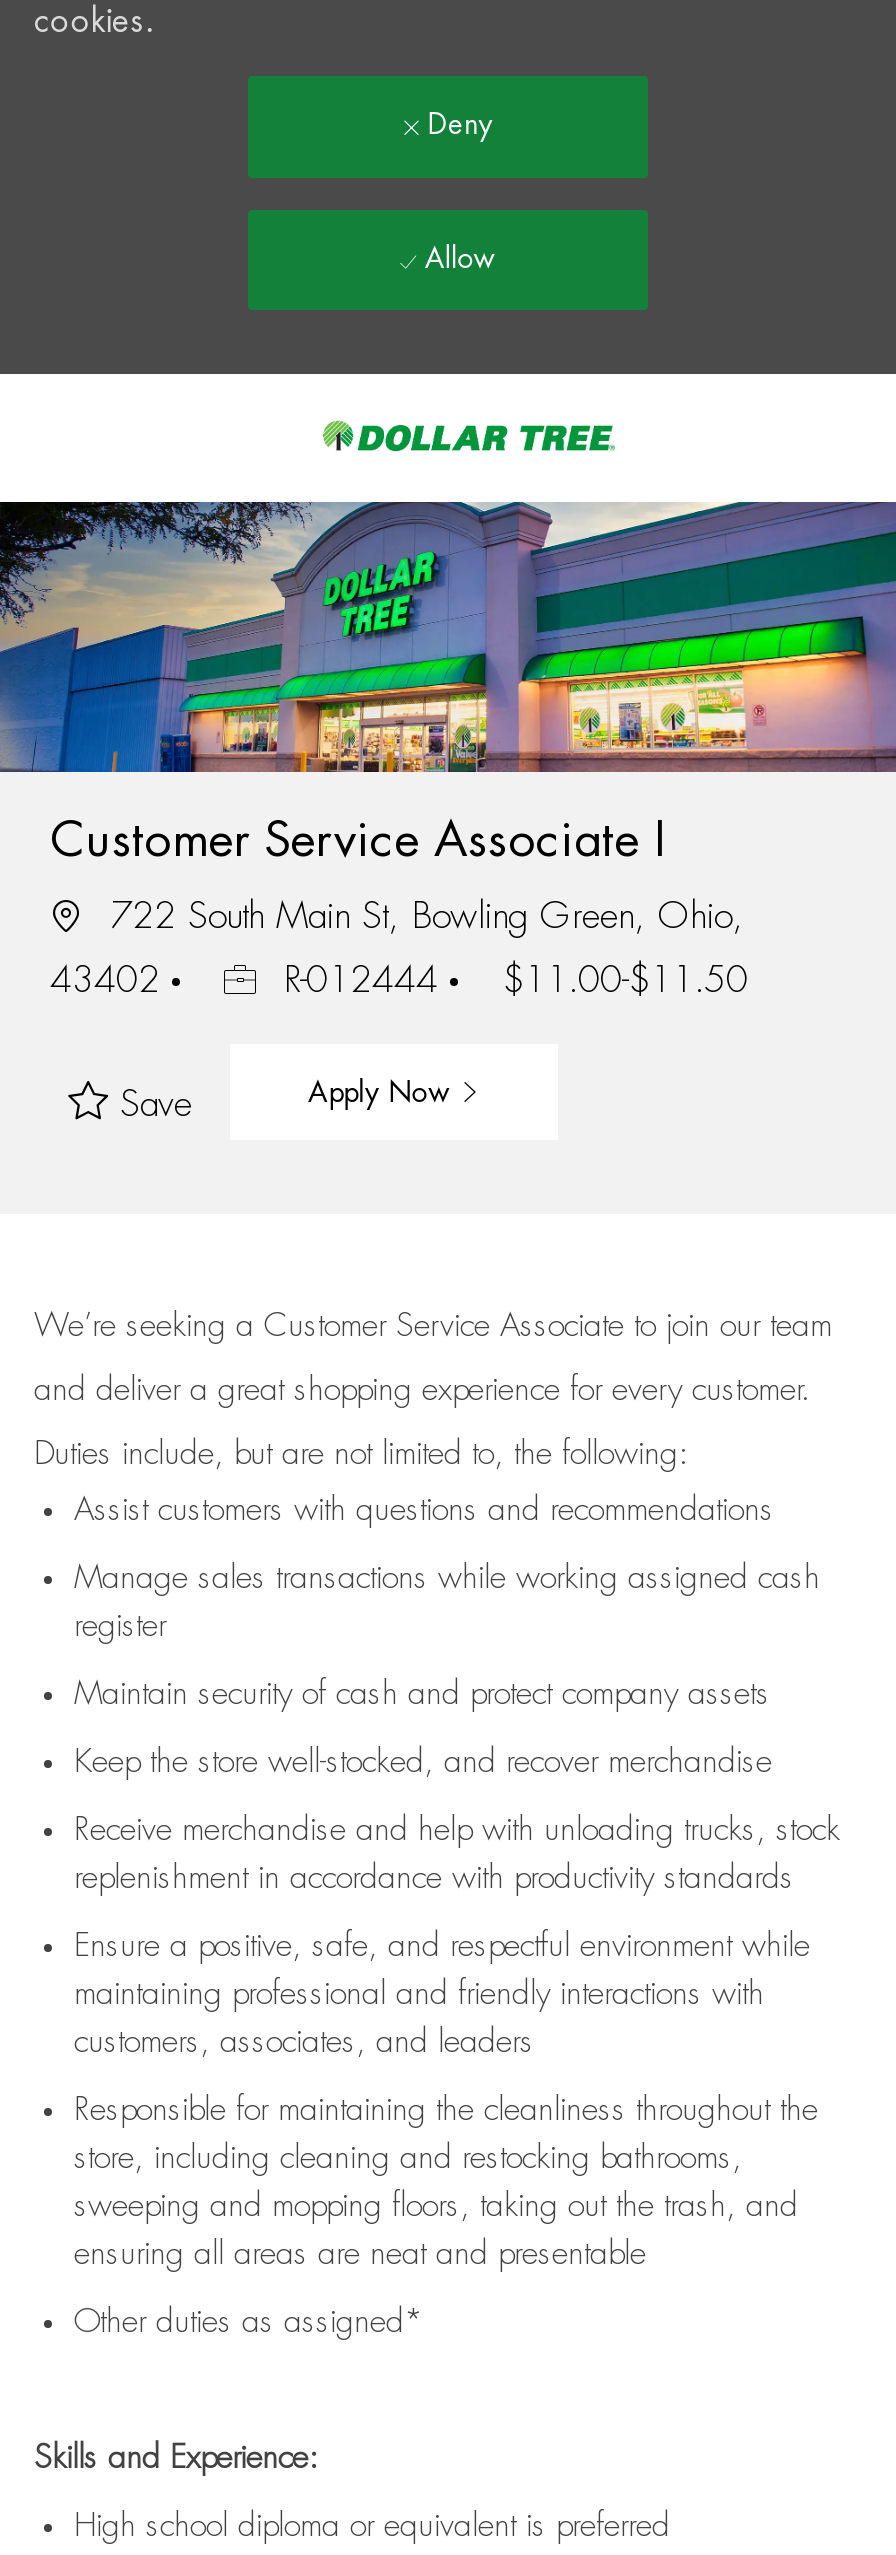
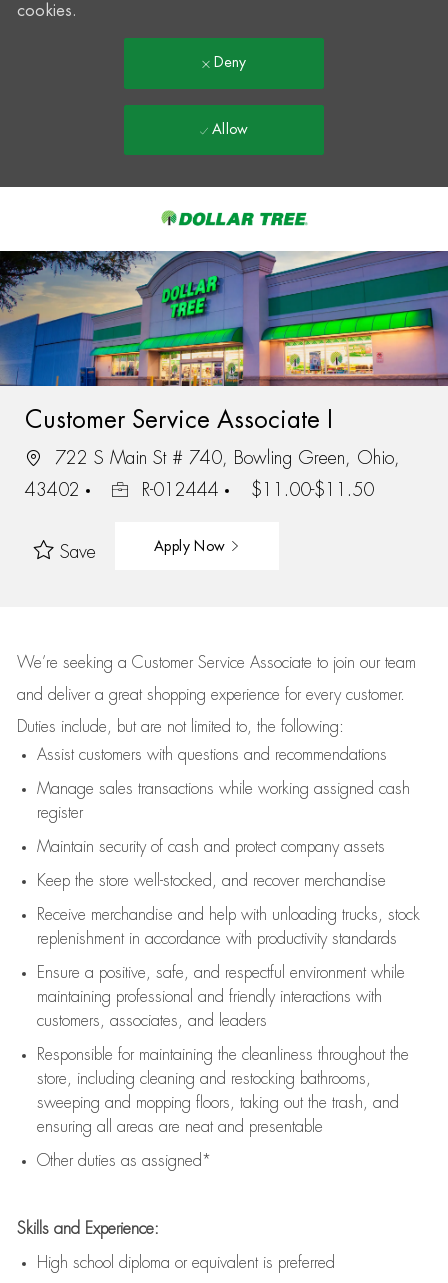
- 722 South Main St, Bowling Green, Ohio,
+ 722 S Main St # 740, Bowling Green, Ohio,
